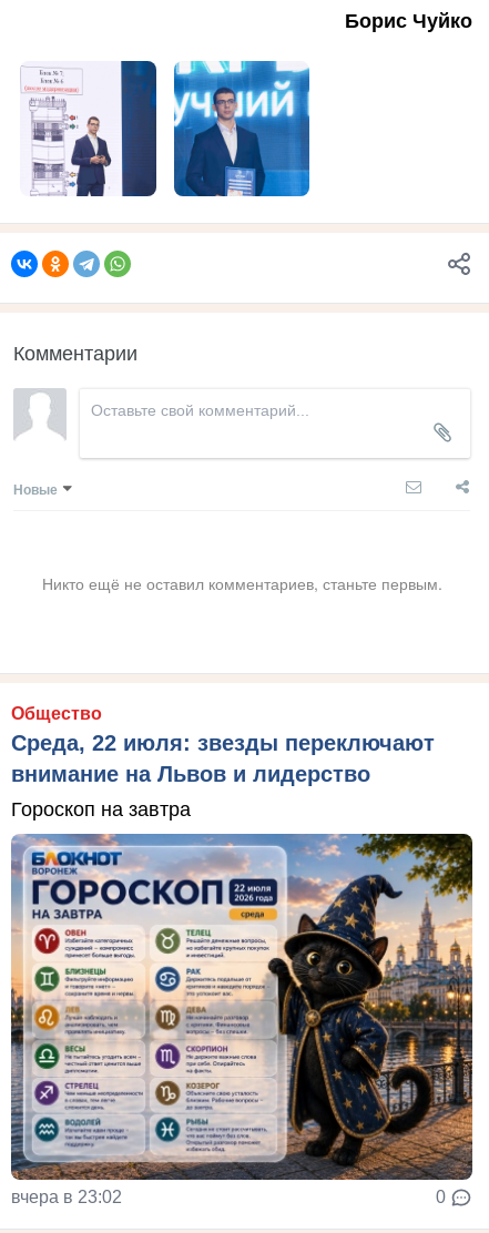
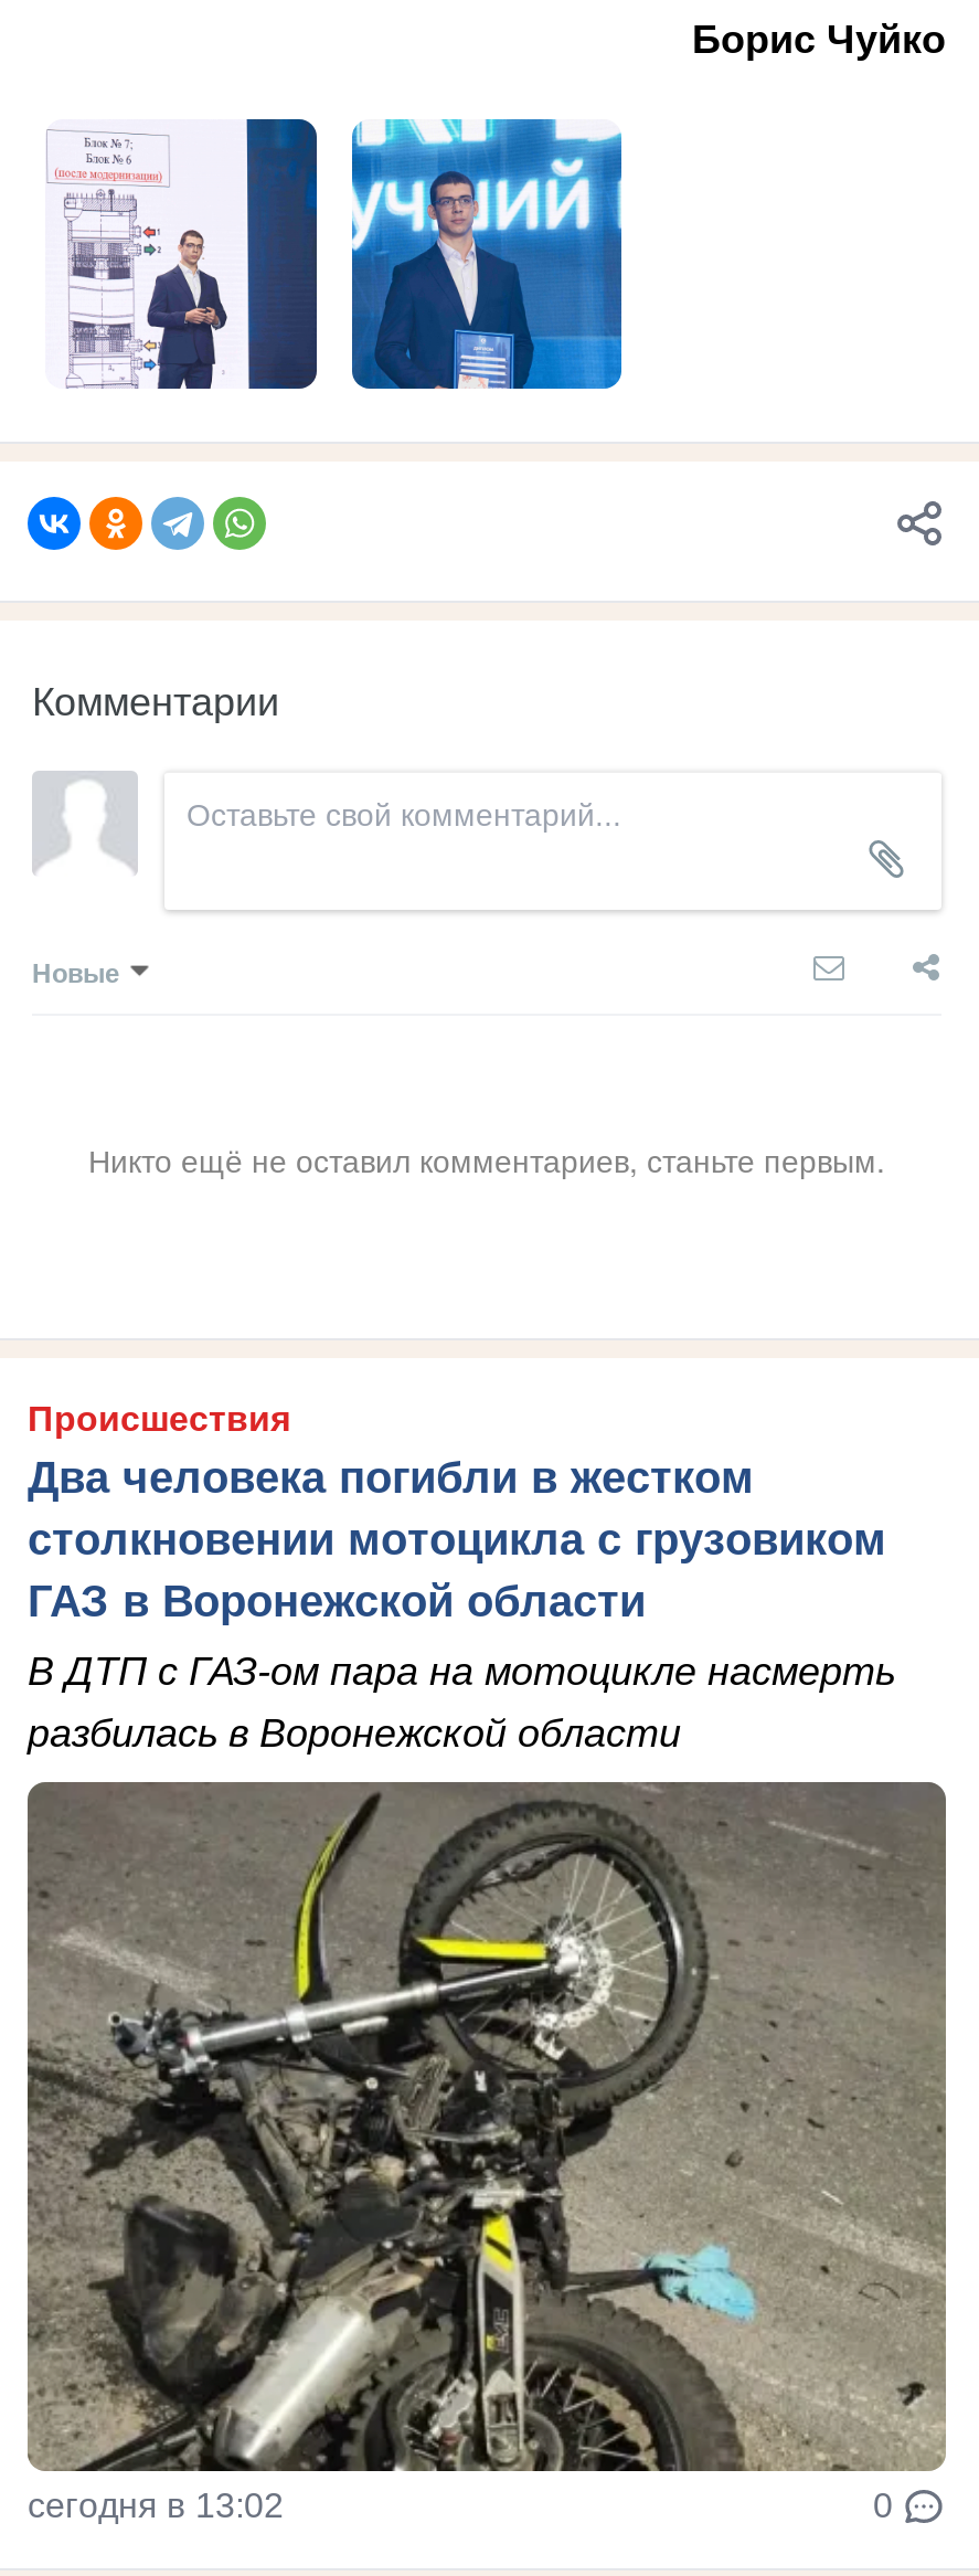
- Общество
- Среда, 22 июля: звезды переключают
- внимание на Львов и лидерство
+ Происшествия
+ Два человека погибли в жестком
+ столкновении мотоцикла с грузовиком
+ ГАЗ в Воронежской области

- Гороскоп на завтра
+ В ДТП с ГАЗ-ом пара на мотоцикле насмерть
+ разбилась в Воронежской области

- [image]
- вчера в 23:02
+ [image]
+ сегодня в 13:02
